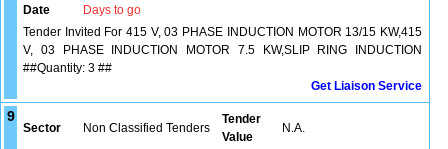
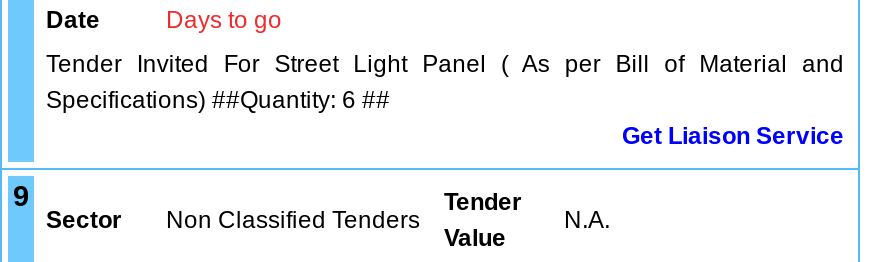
- Tender Invited For 415 V, 03 PHASE INDUCTION MOTOR 13/15 KW,415
- V, 03 PHASE INDUCTION MOTOR 7.5 KW,SLIP RING INDUCTION
- ##Quantity: 3 ##
+ Tender Invited For Street Light Panel ( As per Bill of Material and
+ Specifications) ##Quantity: 6 ##
